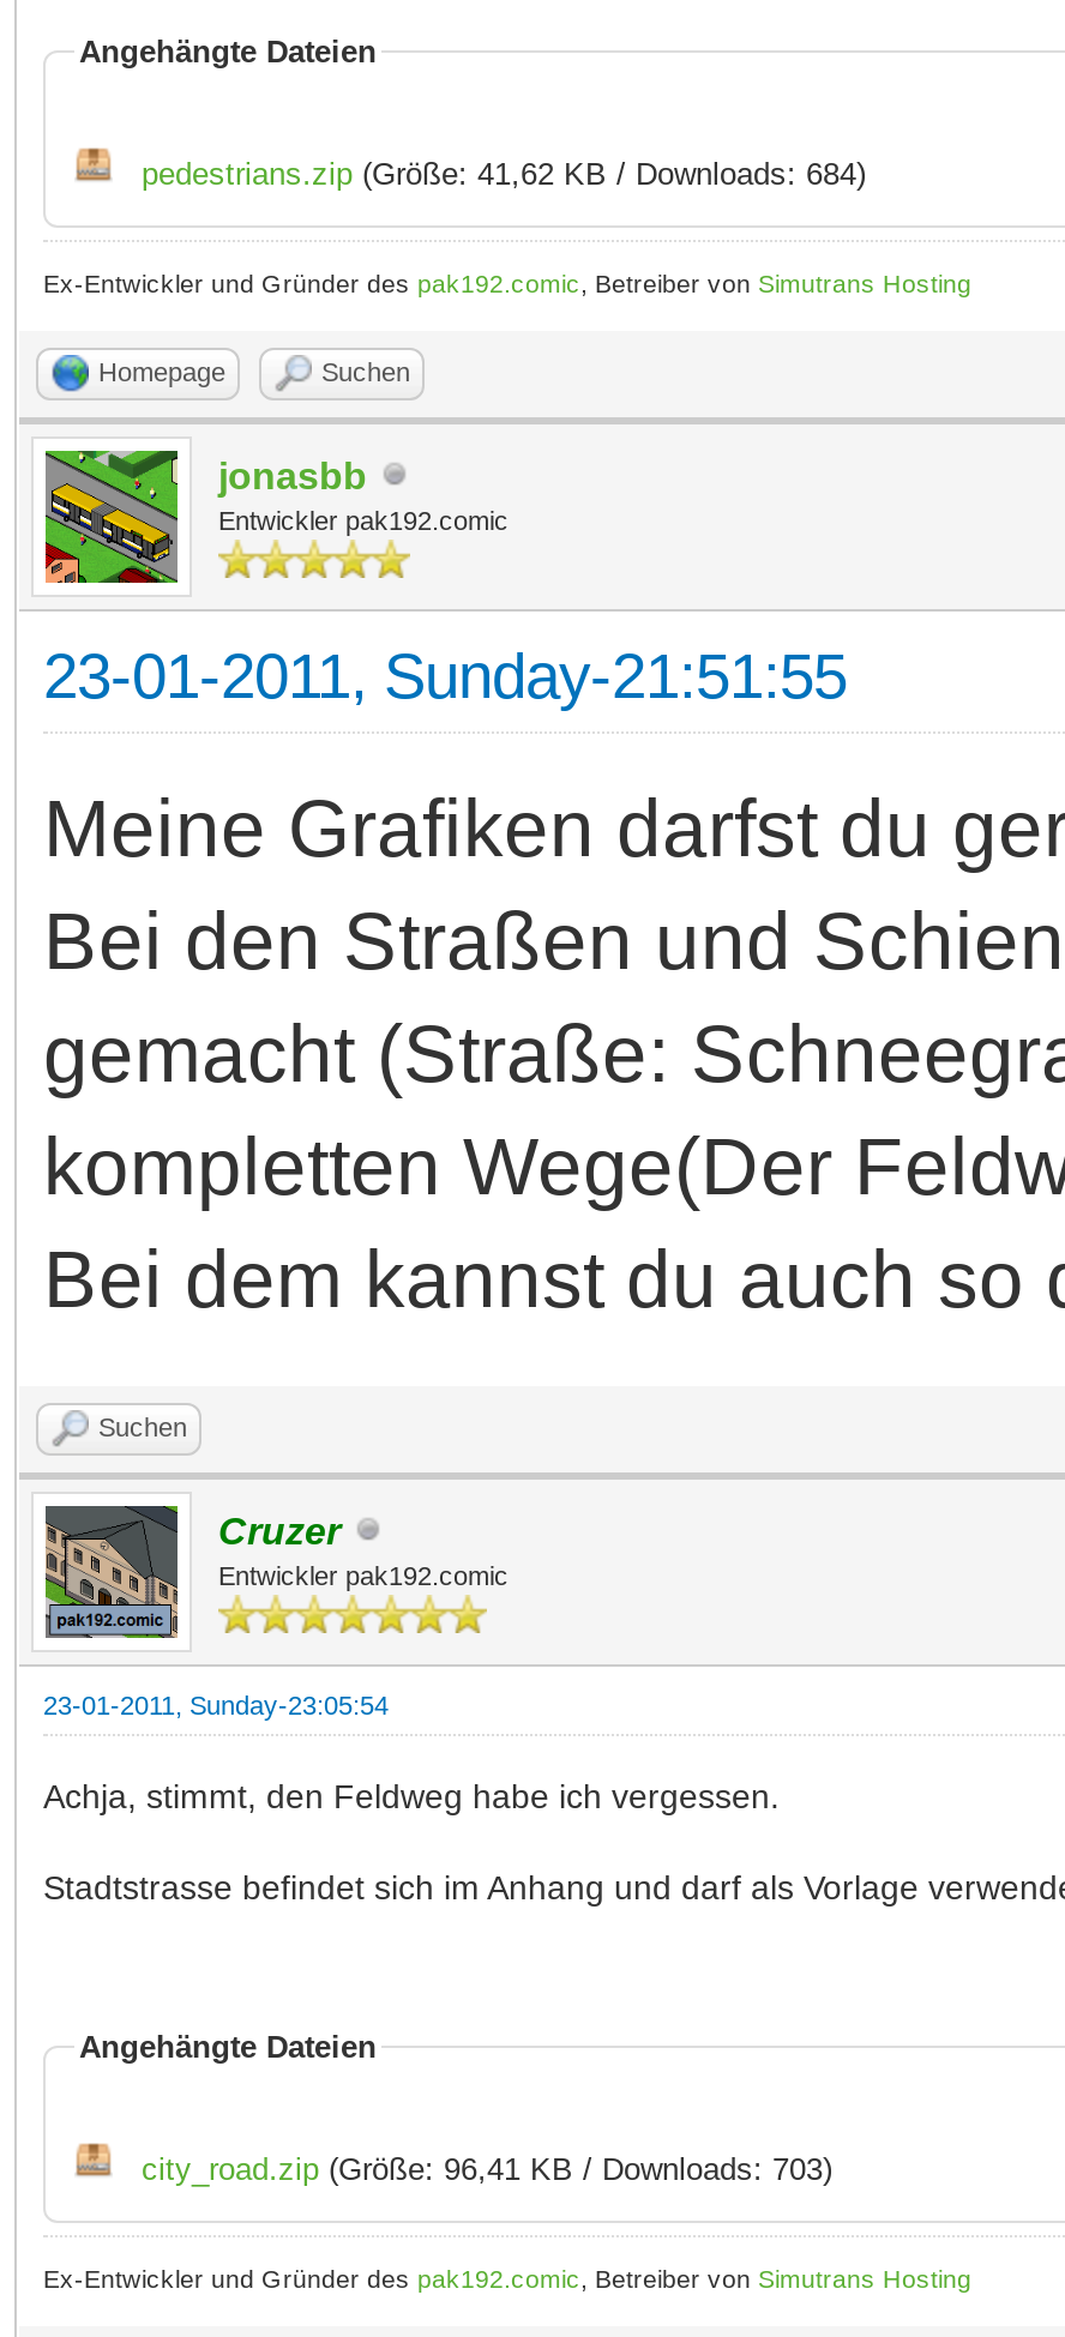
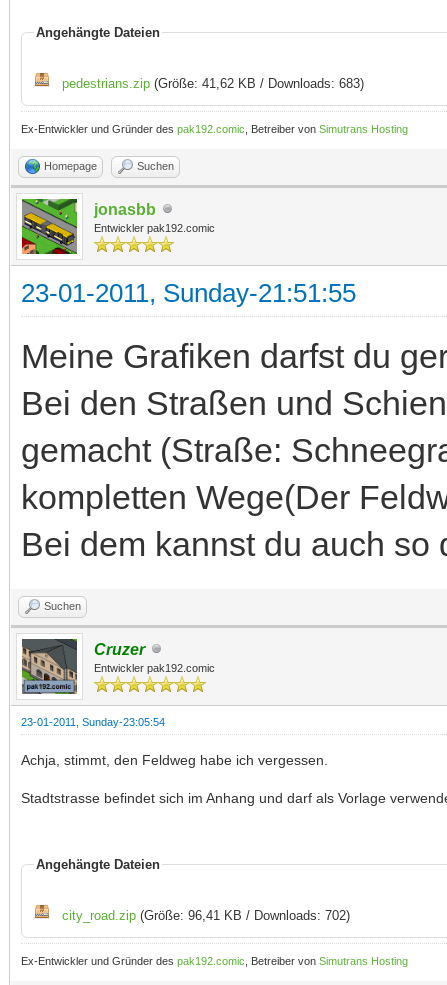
- pedestrians.zip (Größe: 41,62 KB / Downloads: 684)
+ pedestrians.zip (Größe: 41,62 KB / Downloads: 683)

- city_road.zip (Größe: 96,41 KB / Downloads: 703)
+ city_road.zip (Größe: 96,41 KB / Downloads: 702)
